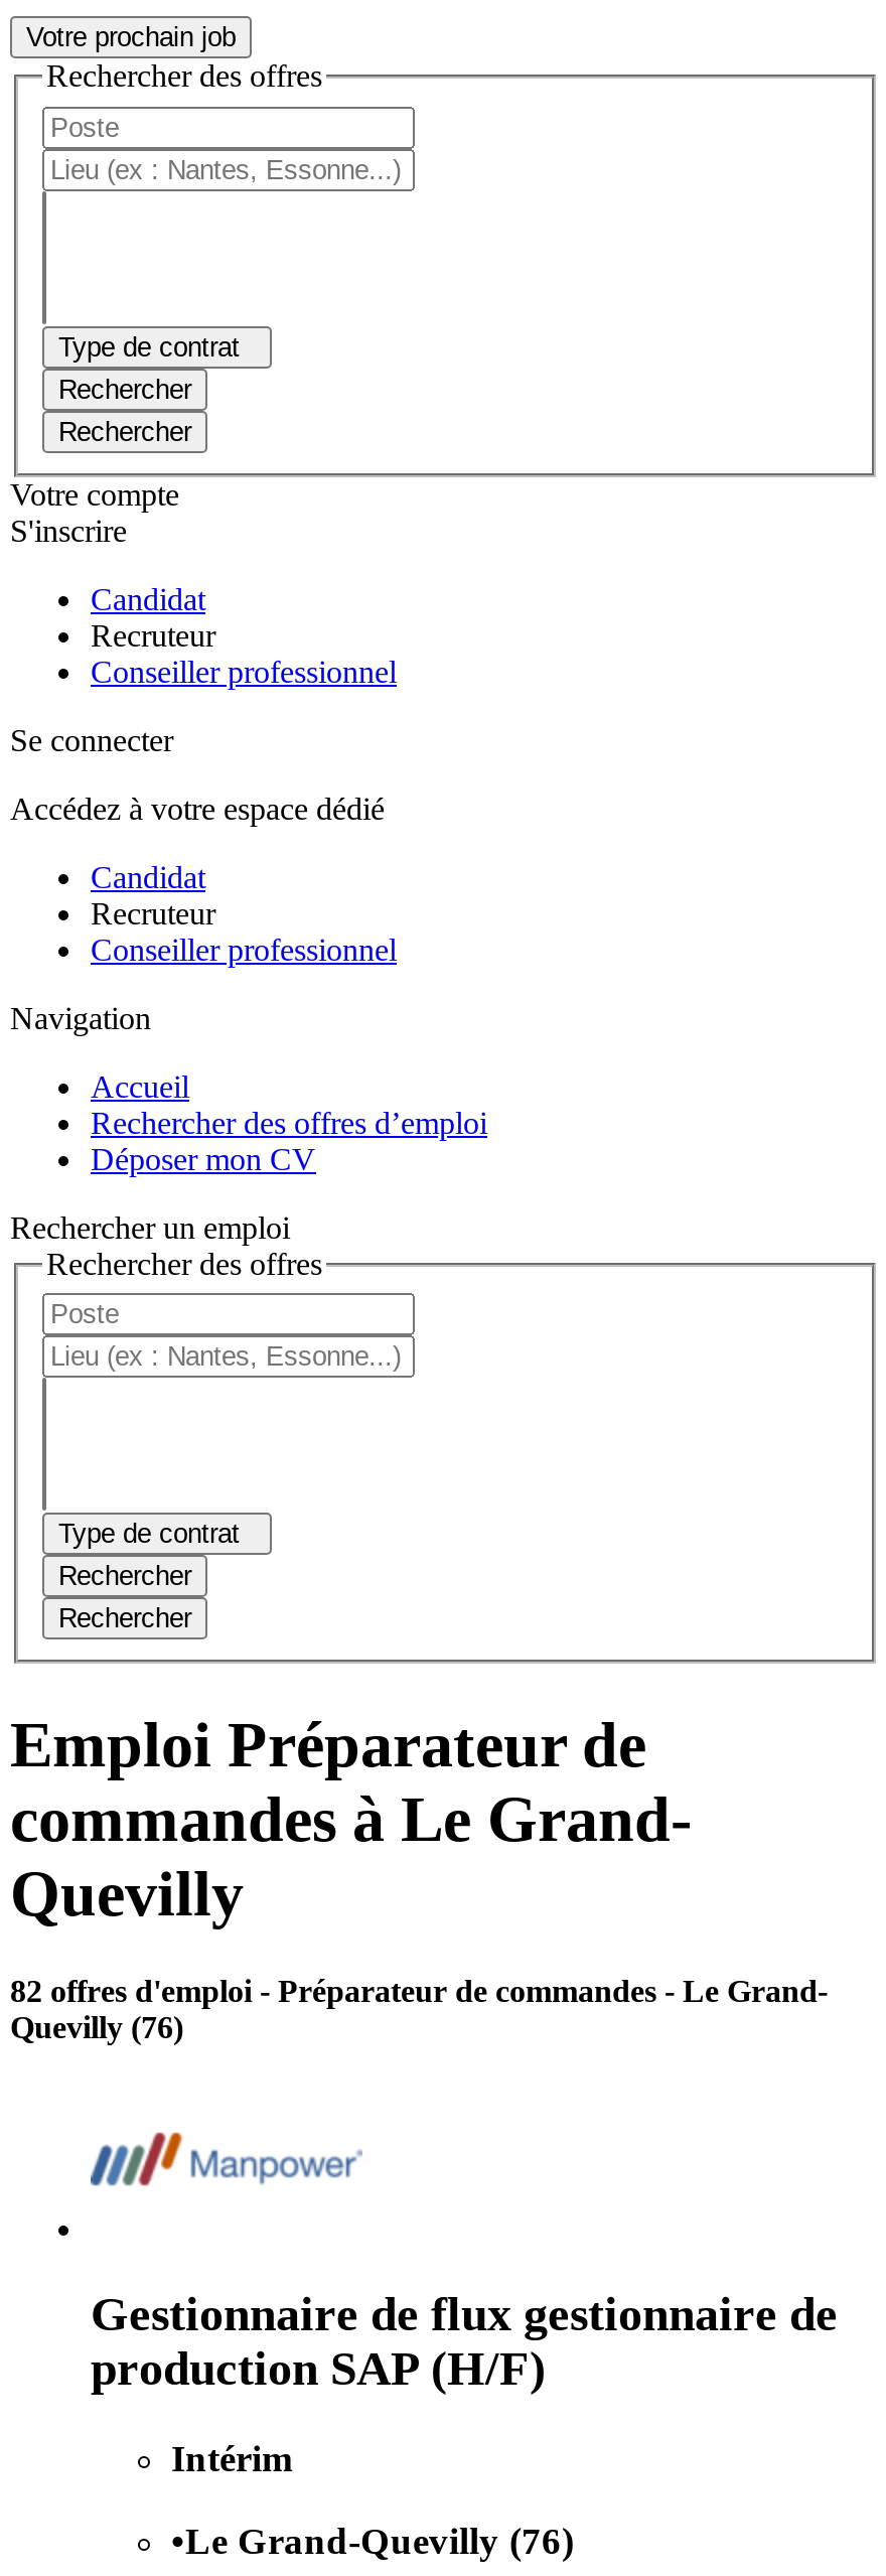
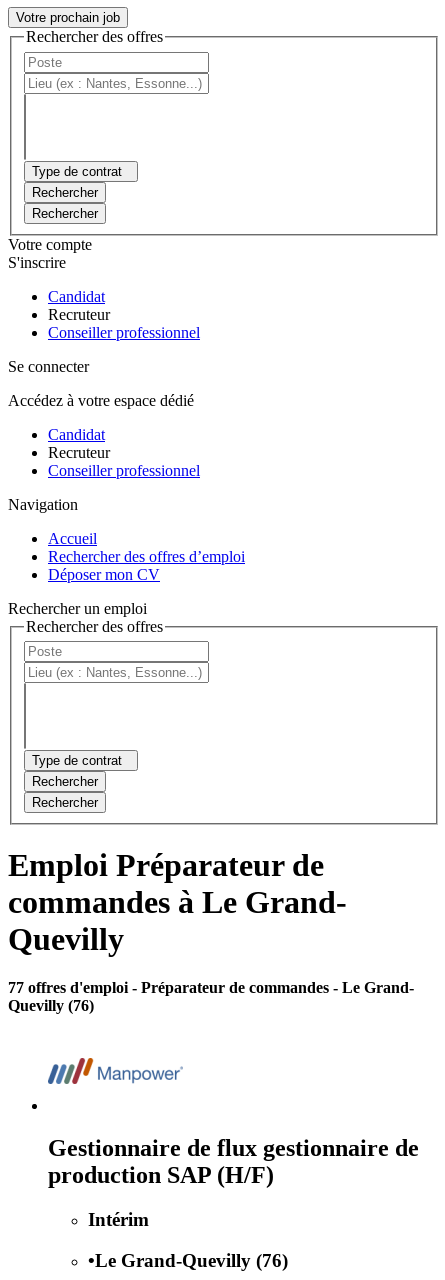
- 82 offres d'emploi - Préparateur de commandes - Le Grand-
+ 77 offres d'emploi - Préparateur de commandes - Le Grand-
